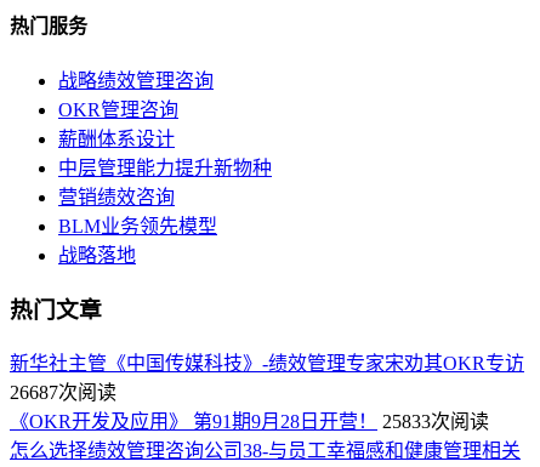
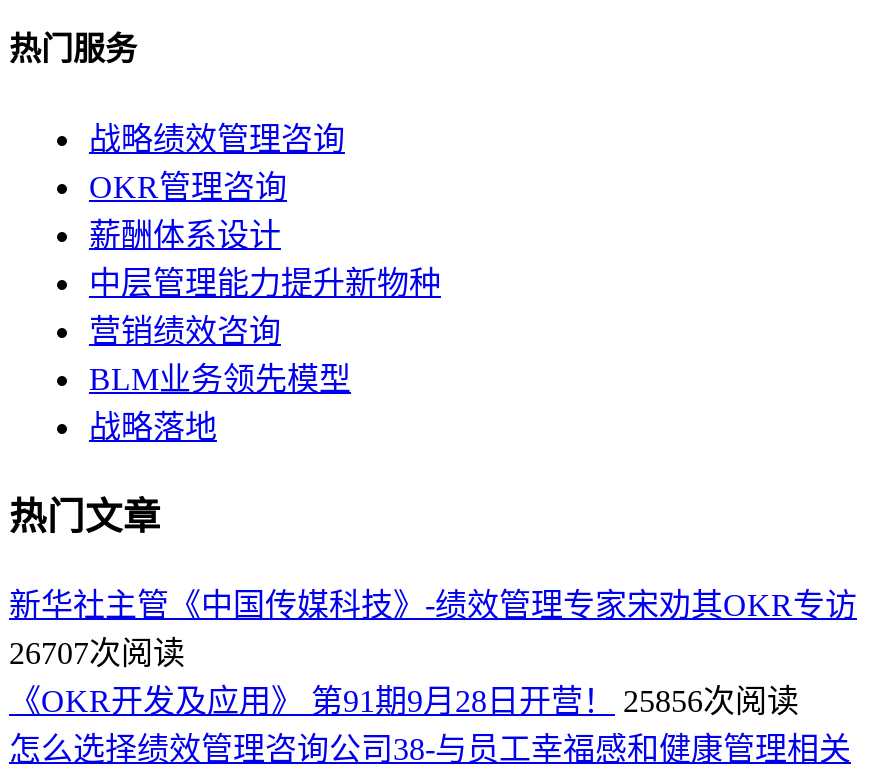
- 26687次阅读
+ 26707次阅读

- 《OKR开发及应用》 第91期9月28日开营！ 25833次阅读
+ 《OKR开发及应用》 第91期9月28日开营！ 25856次阅读
